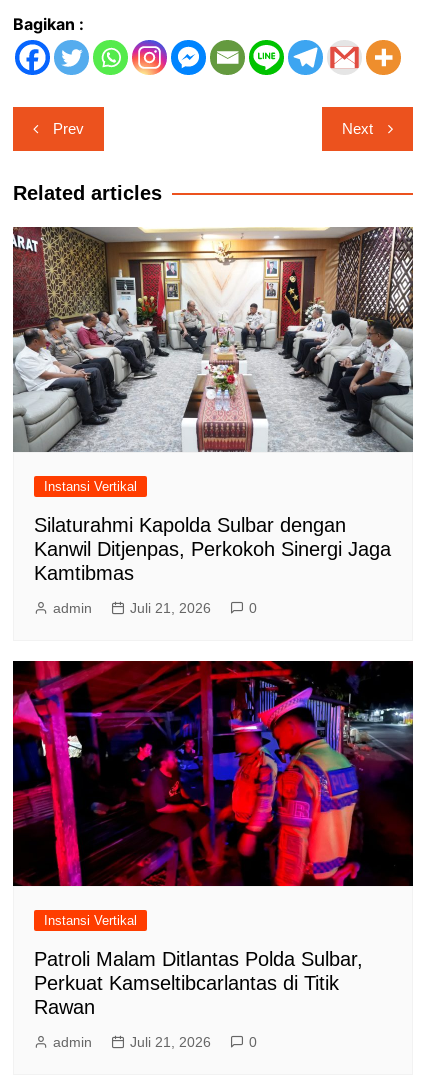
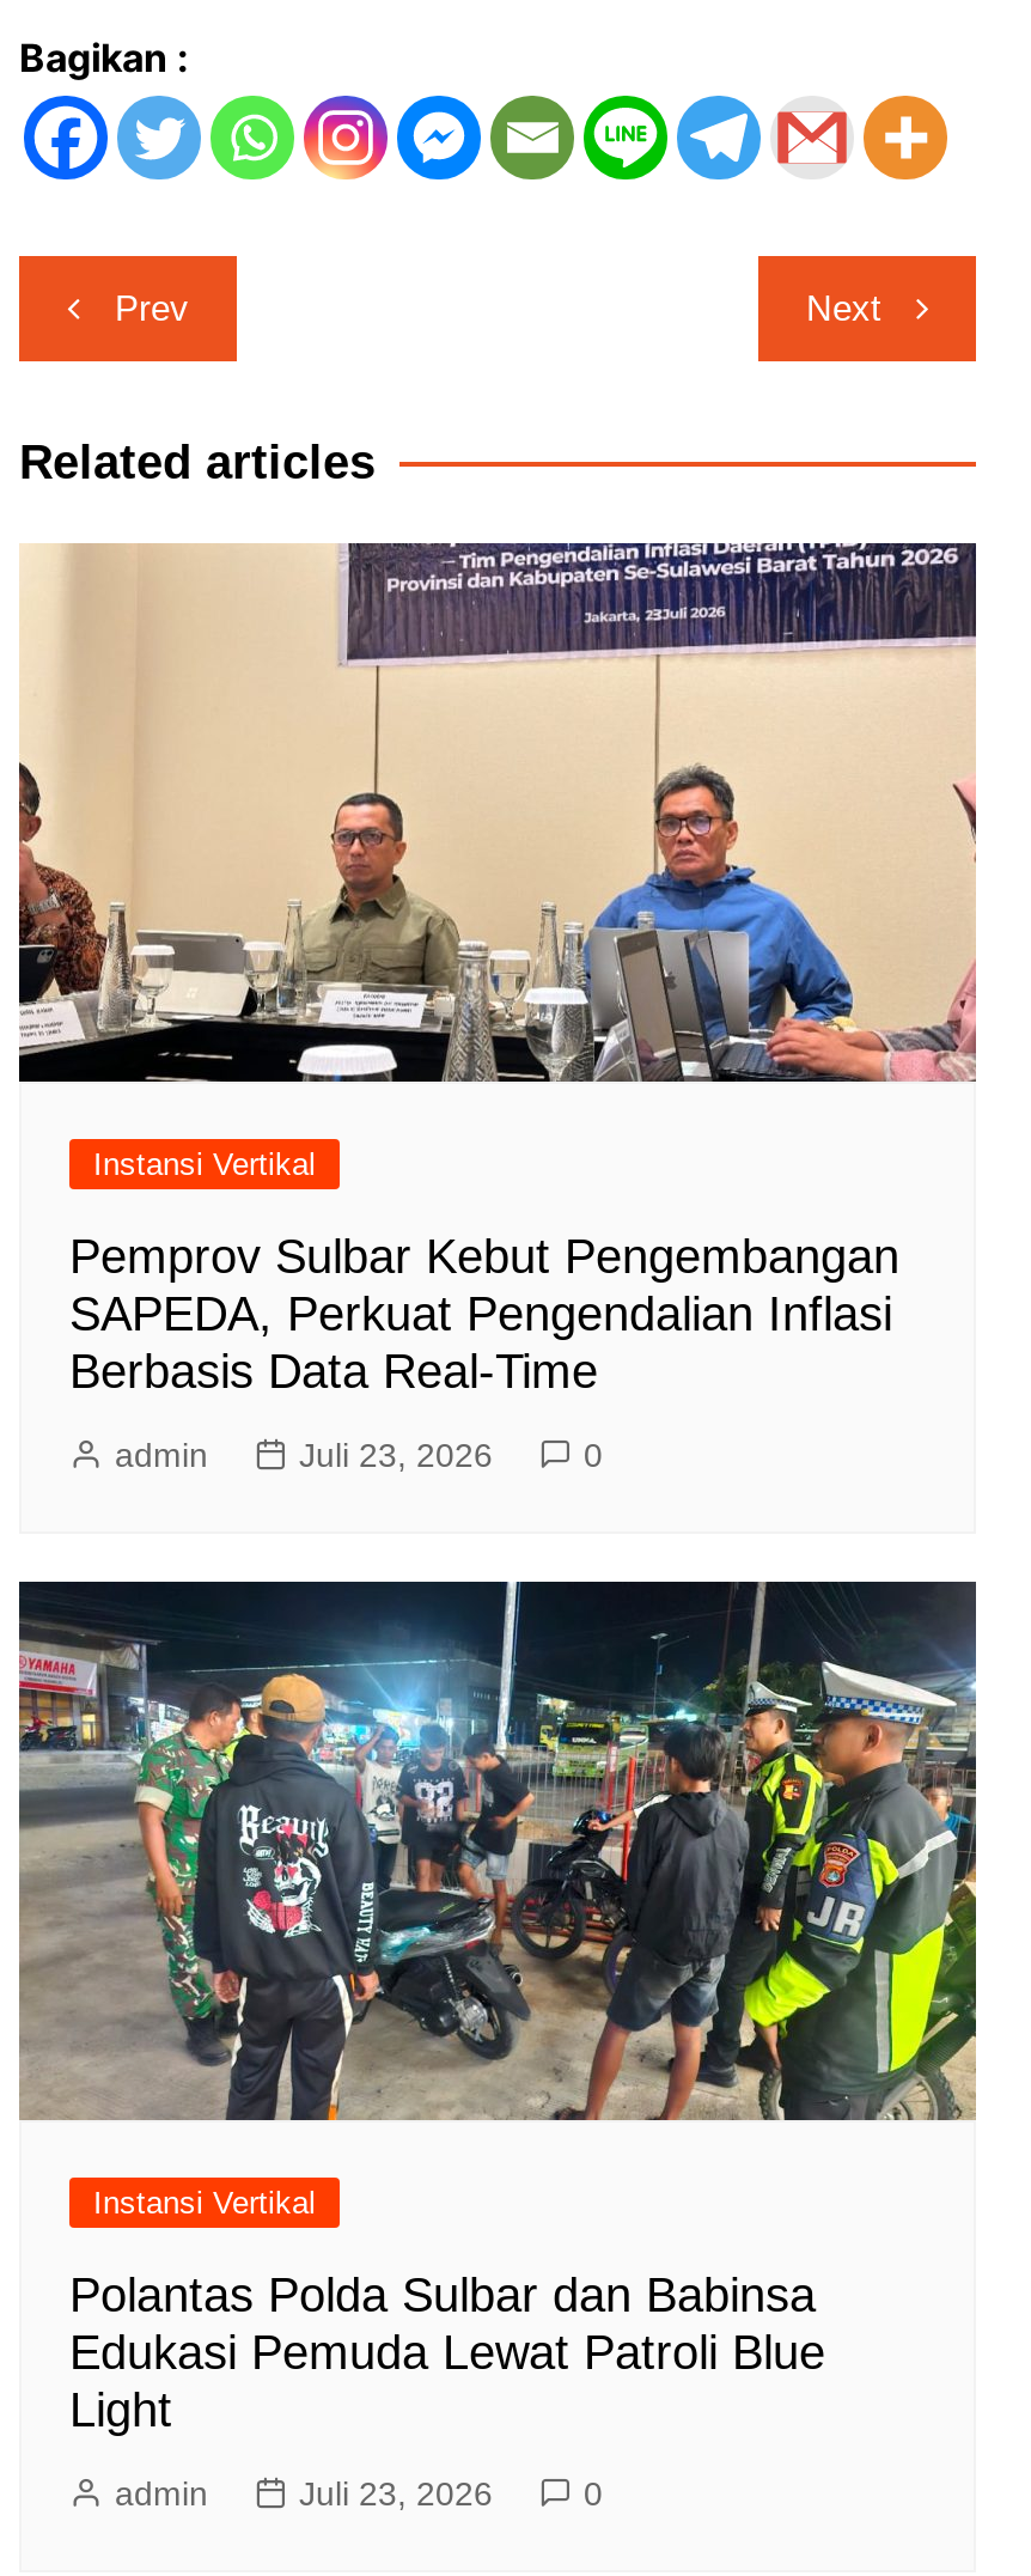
- [image]
+ [image]

- Silaturahmi Kapolda Sulbar dengan
- Kanwil Ditjenpas, Perkokoh Sinergi Jaga
- Kamtibmas
+ Pemprov Sulbar Kebut Pengembangan
+ SAPEDA, Perkuat Pengendalian Inflasi
+ Berbasis Data Real-Time

- Juli 21, 2026
+ Juli 23, 2026

- [image]
+ [image]

- Patroli Malam Ditlantas Polda Sulbar,
- Perkuat Kamseltibcarlantas di Titik
- Rawan
+ Polantas Polda Sulbar dan Babinsa
+ Edukasi Pemuda Lewat Patroli Blue
+ Light

- Juli 21, 2026
+ Juli 23, 2026
